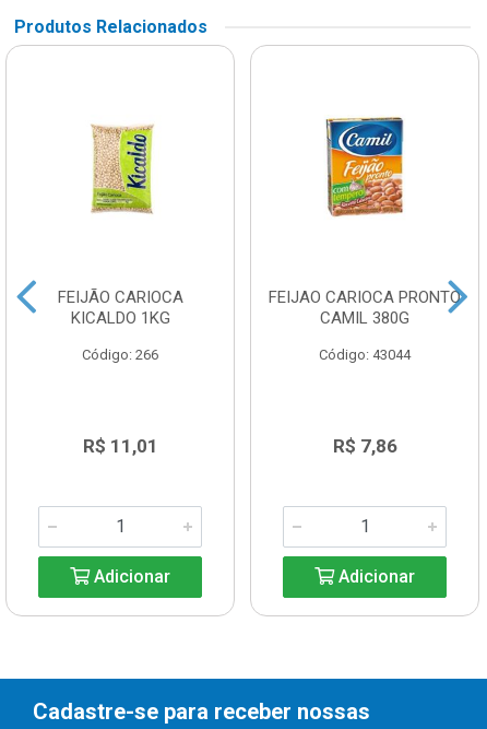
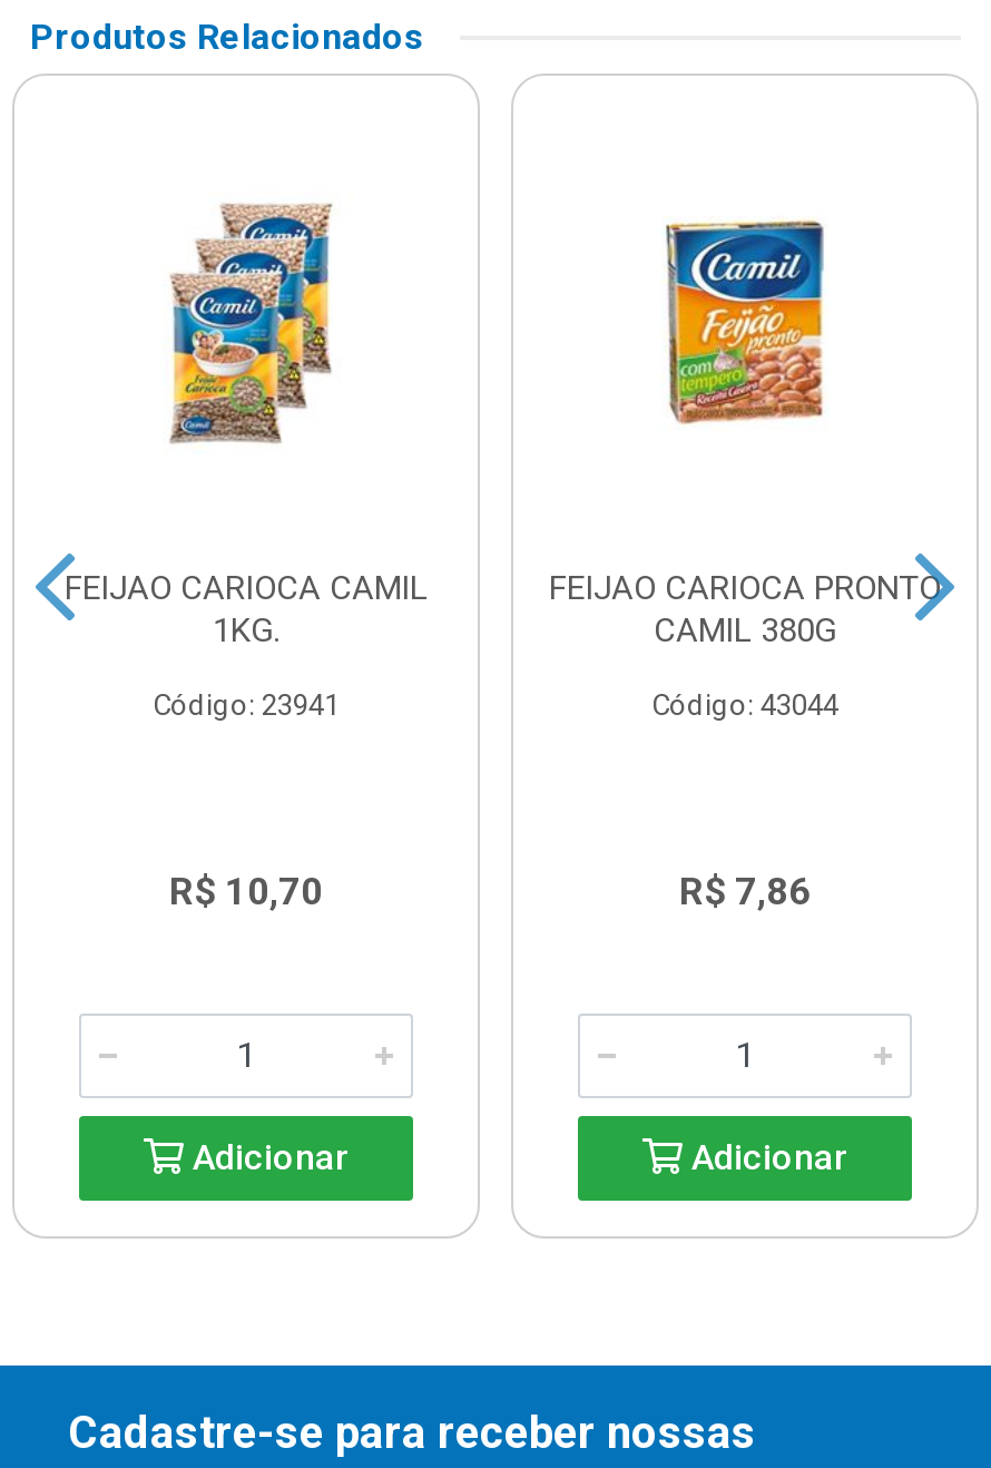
- [image]
+ [image]

- FEIJÃO CARIOCA
- KICALDO 1KG
+ FEIJAO CARIOCA CAMIL
+ 1KG.

- Código: 266
+ Código: 23941

- R$ 11,01
+ R$ 10,70
